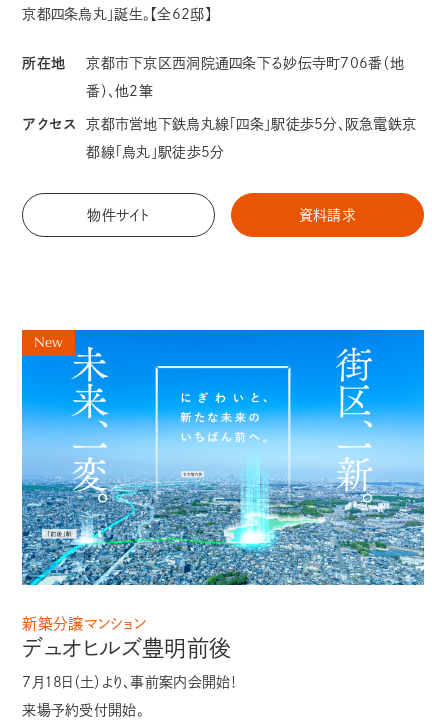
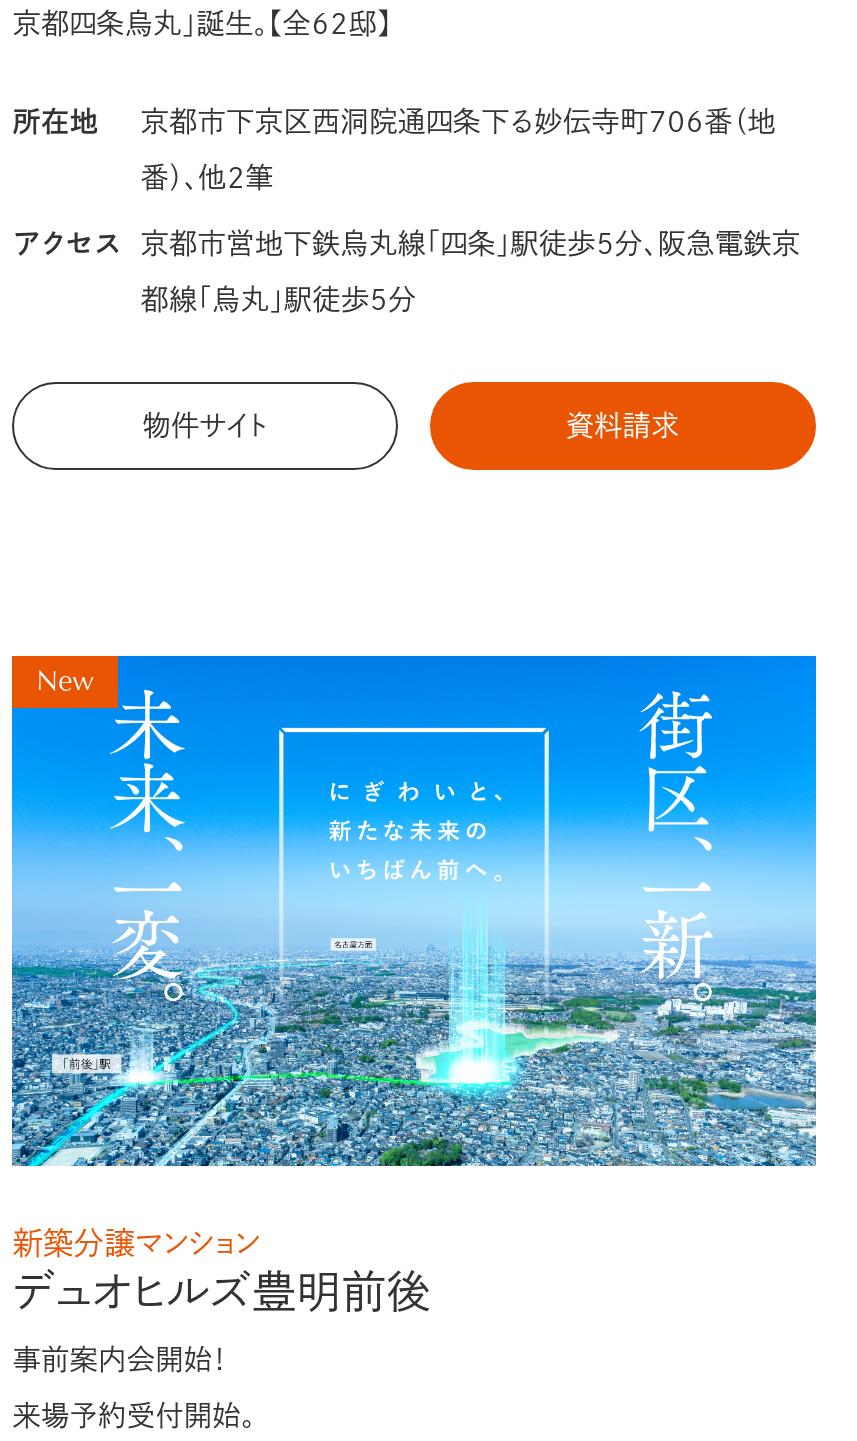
- 7月18日（土）より、事前案内会開始！
+ 事前案内会開始！
